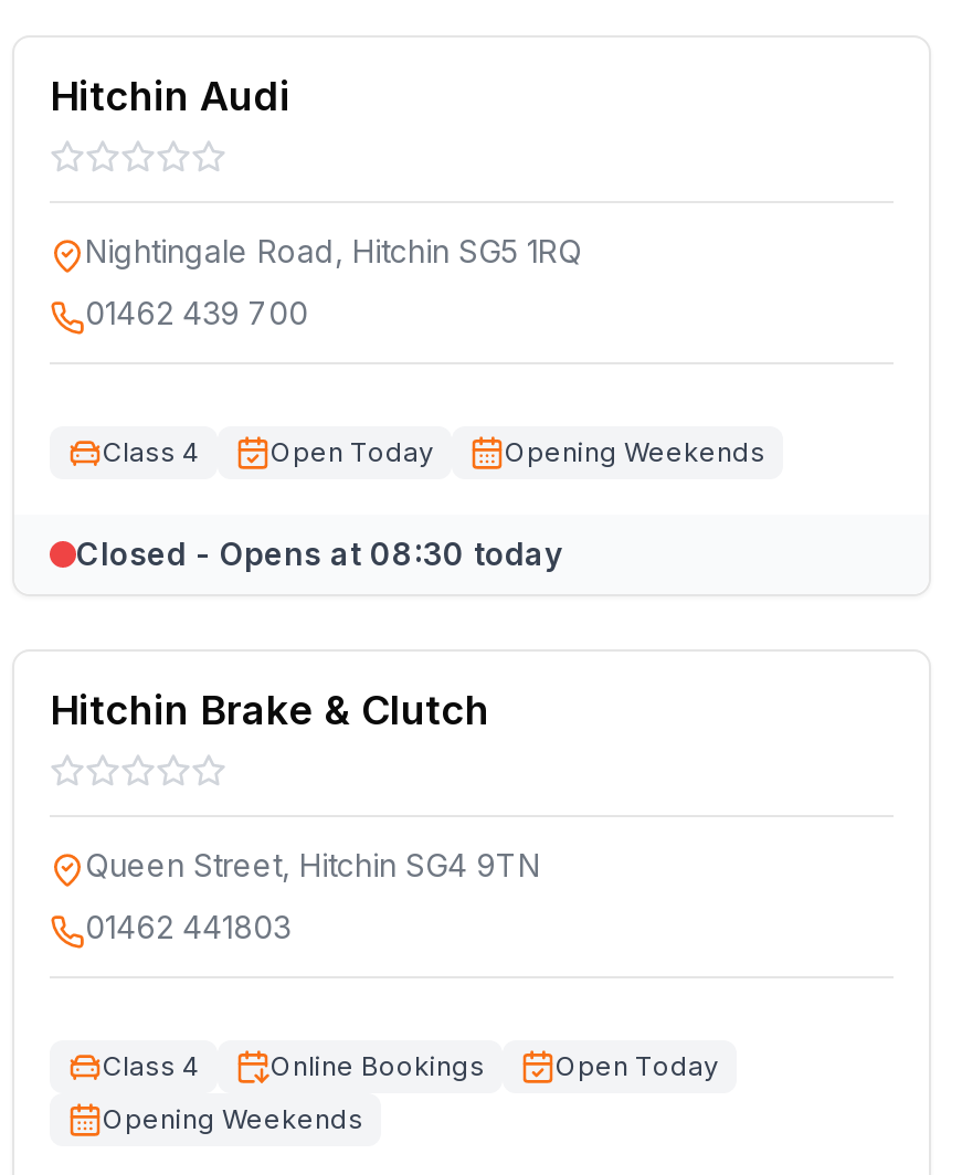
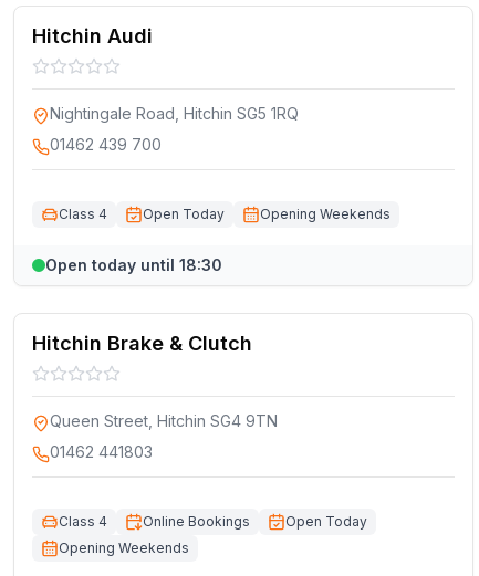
- Closed - Opens at 08:30 today
+ Open today until 18:30
